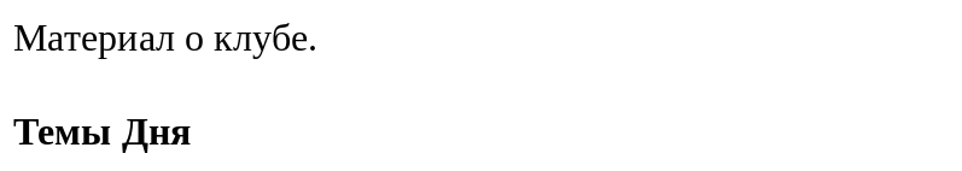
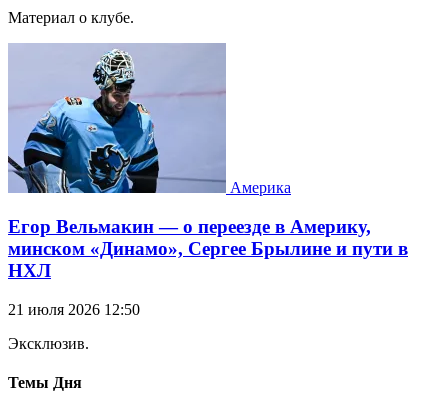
+ [image]
+ Америка
+ Егор Вельмакин — о переезде в Америку,
+ минском «Динамо», Сергее Брылине и пути в
+ НХЛ
+ 21 июля 2026 12:50
+ Эксклюзив.
